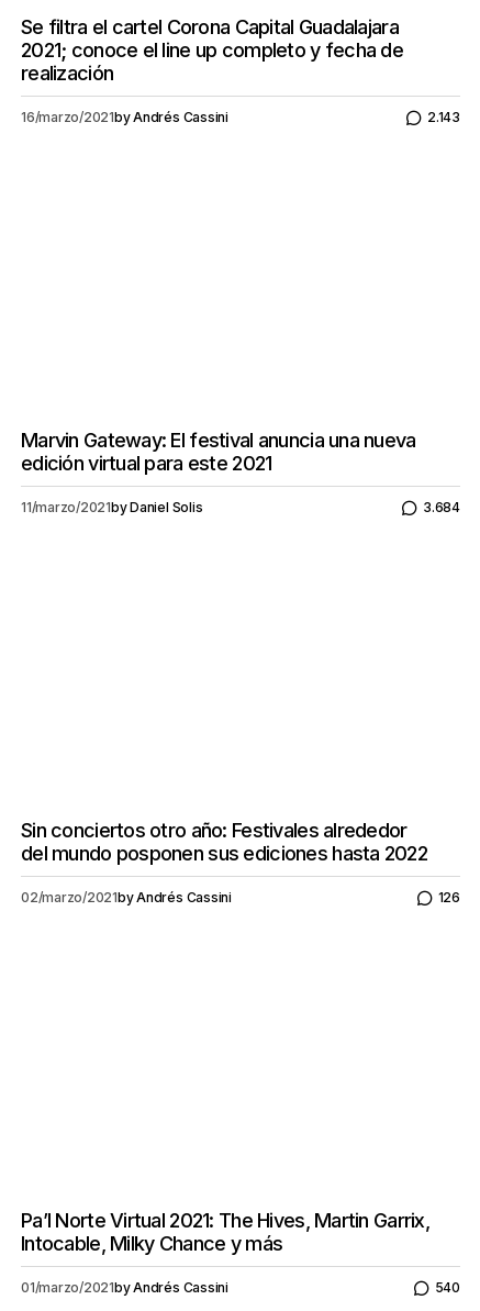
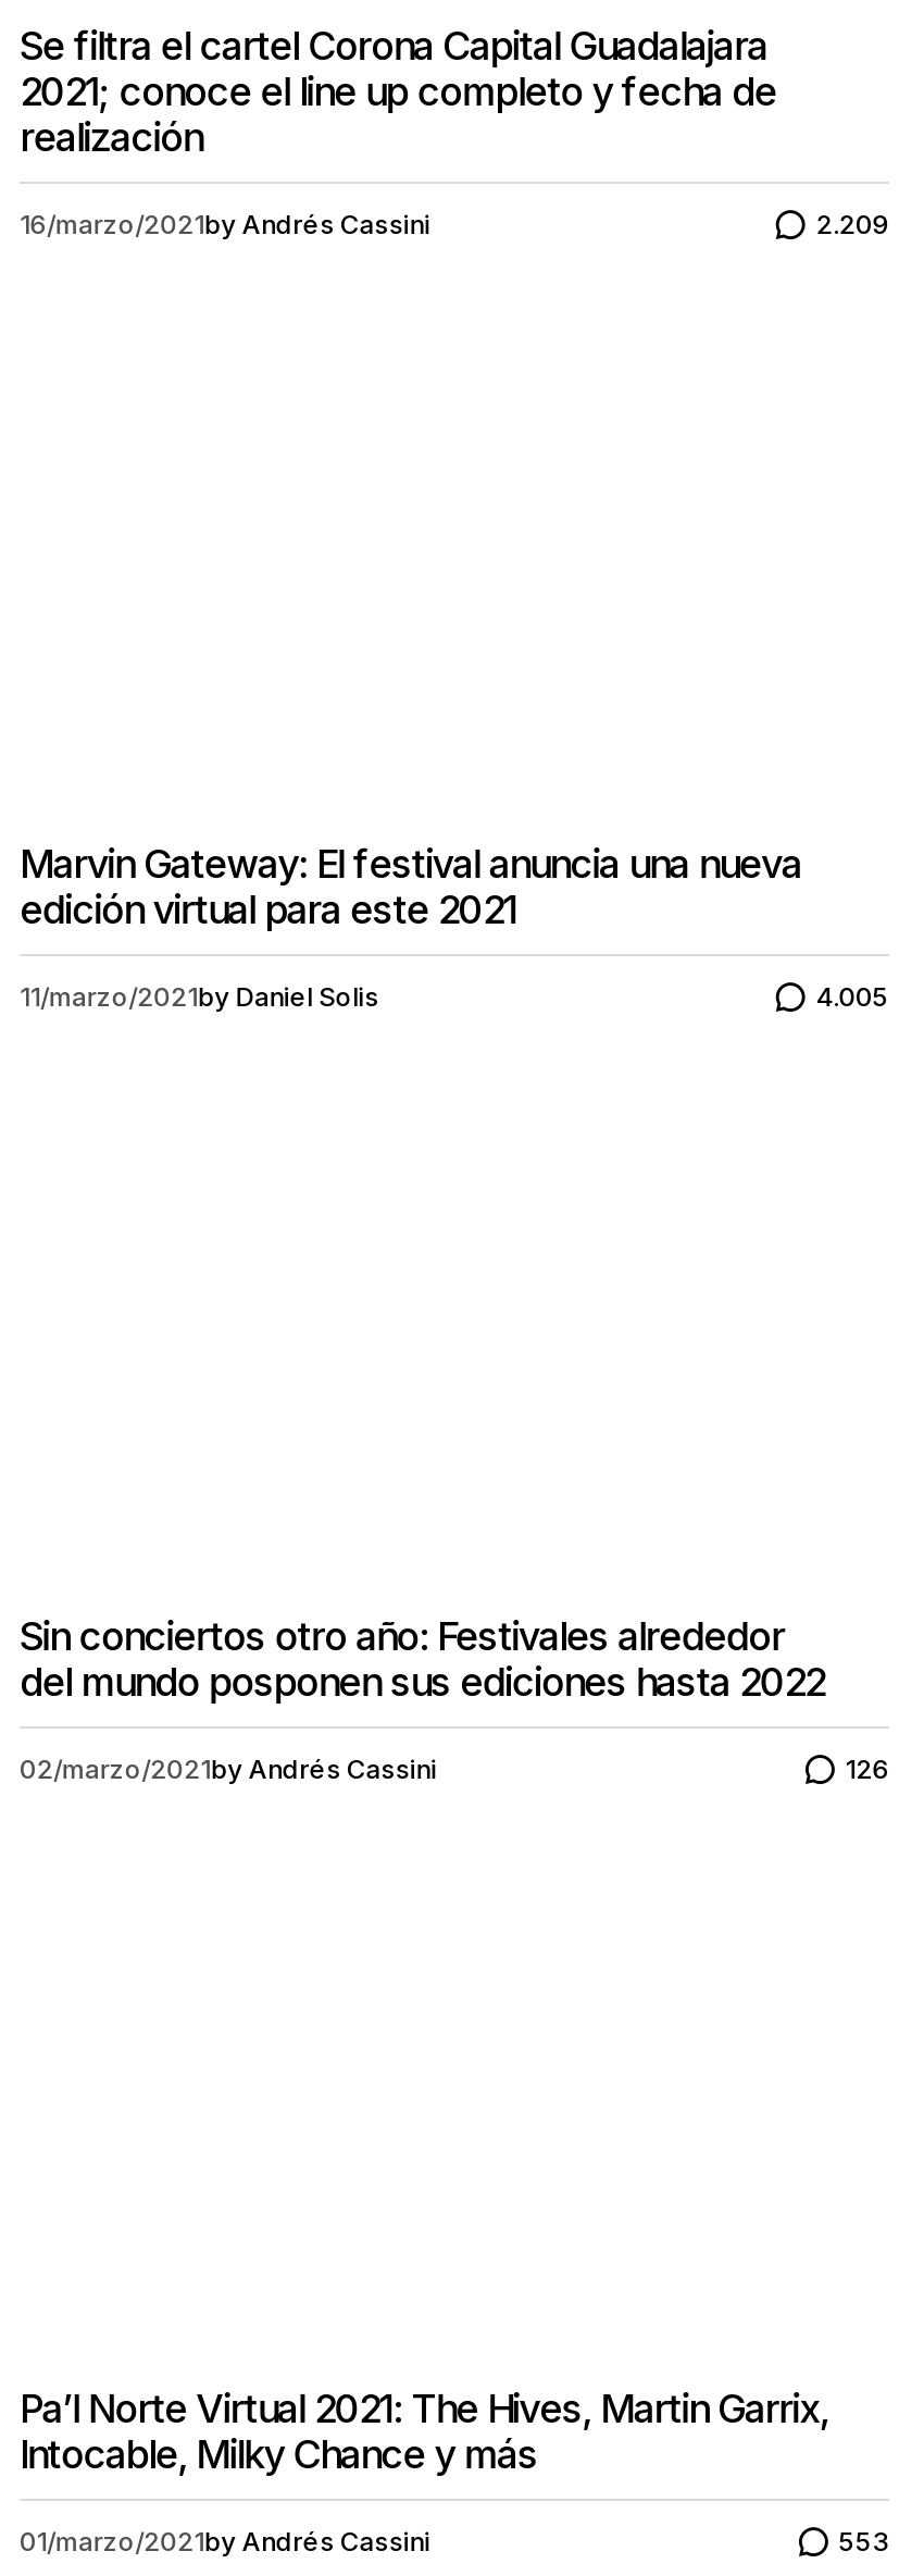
- 2.143
+ 2.209

- 3.684
+ 4.005

- 540
+ 553
